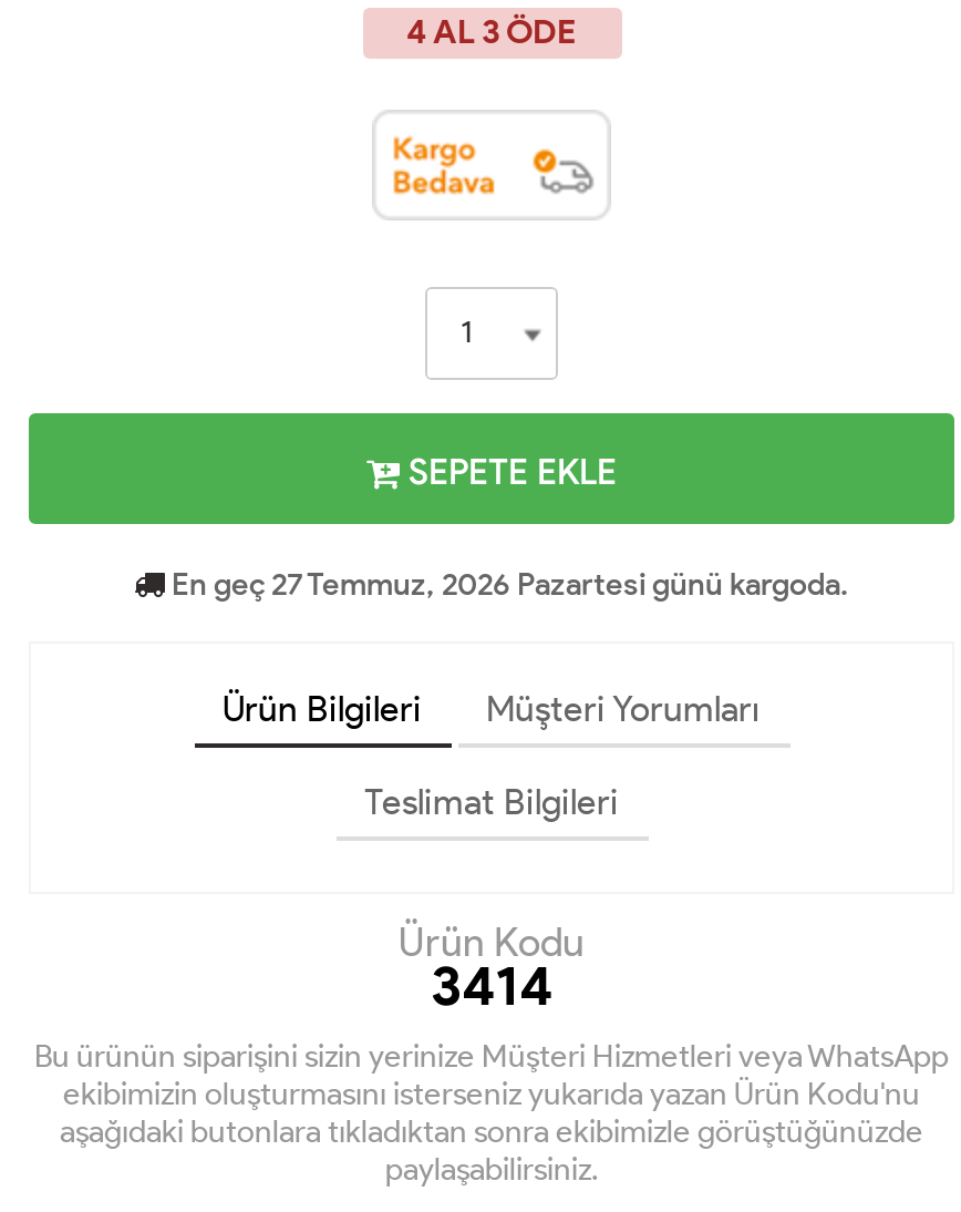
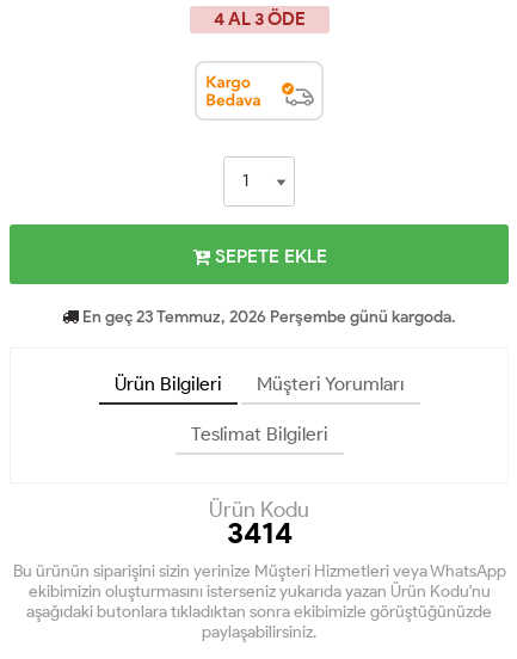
- En geç 27 Temmuz, 2026 Pazartesi günü kargoda.
+ En geç 23 Temmuz, 2026 Perşembe günü kargoda.
